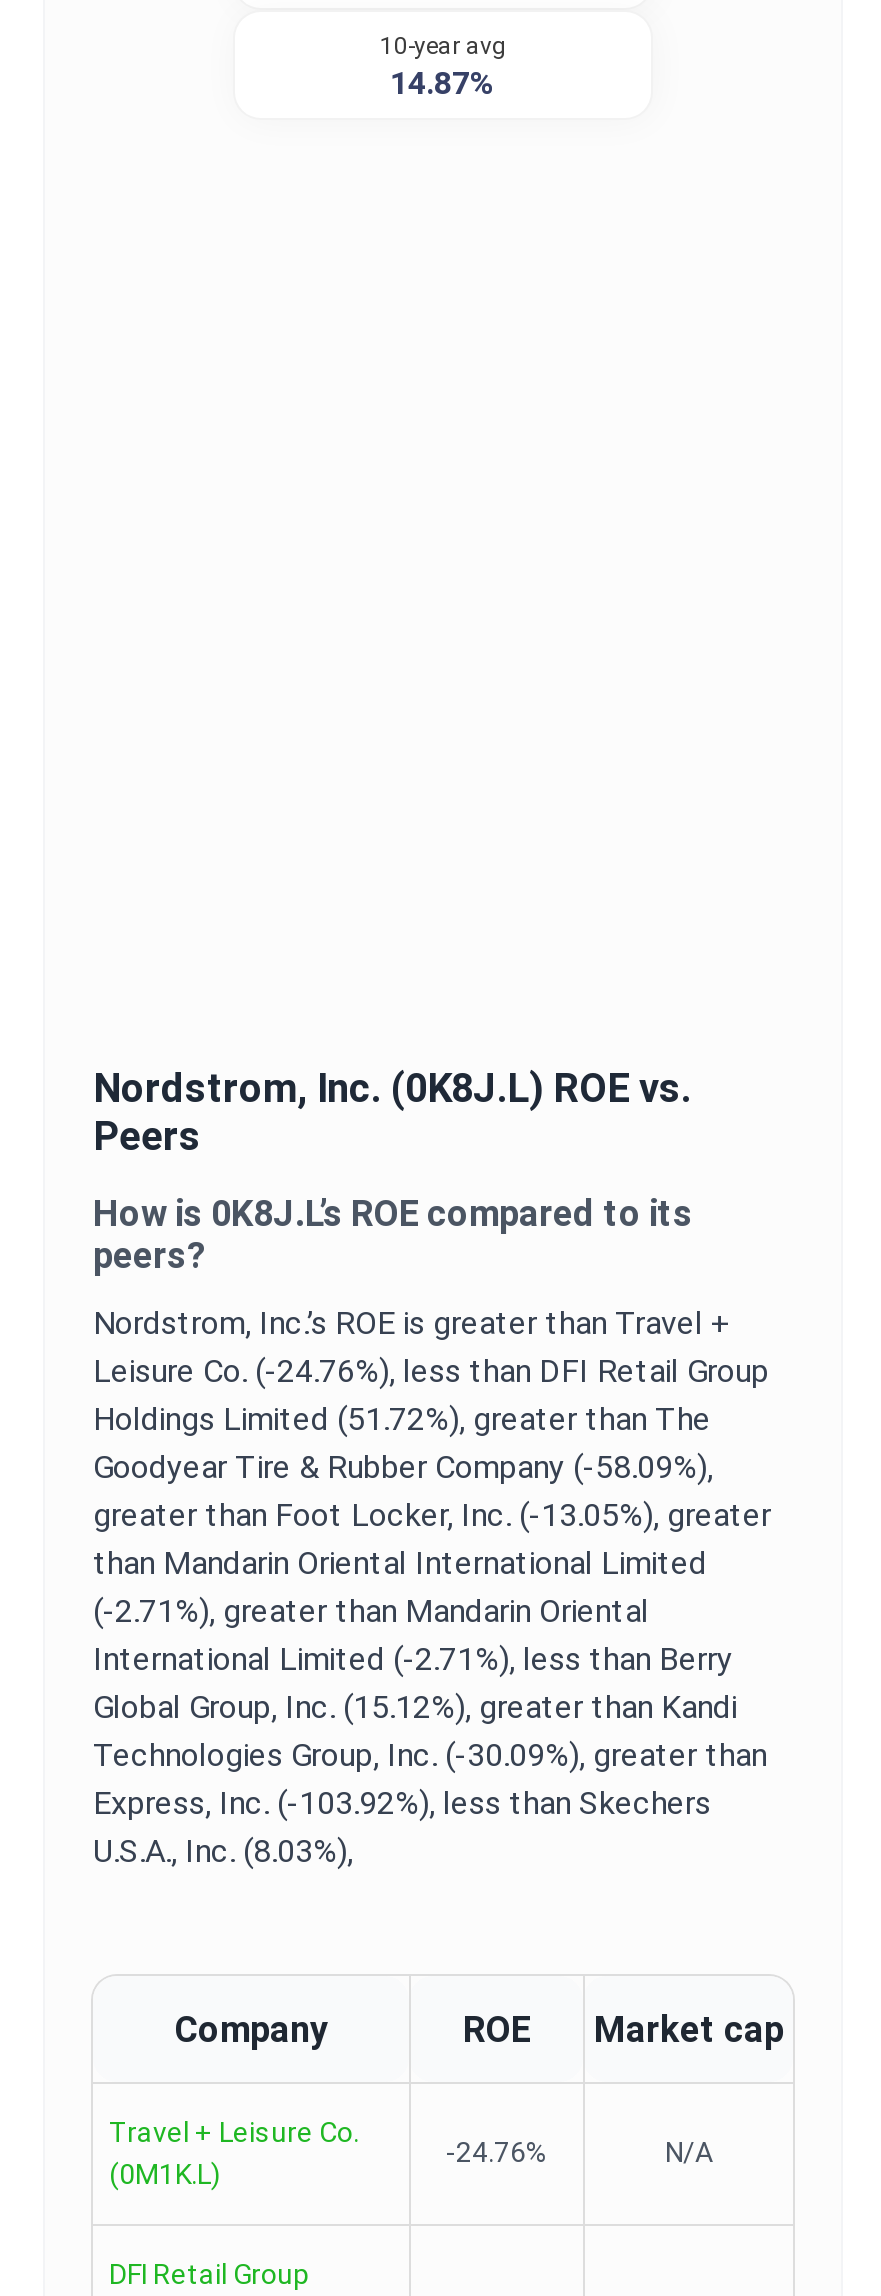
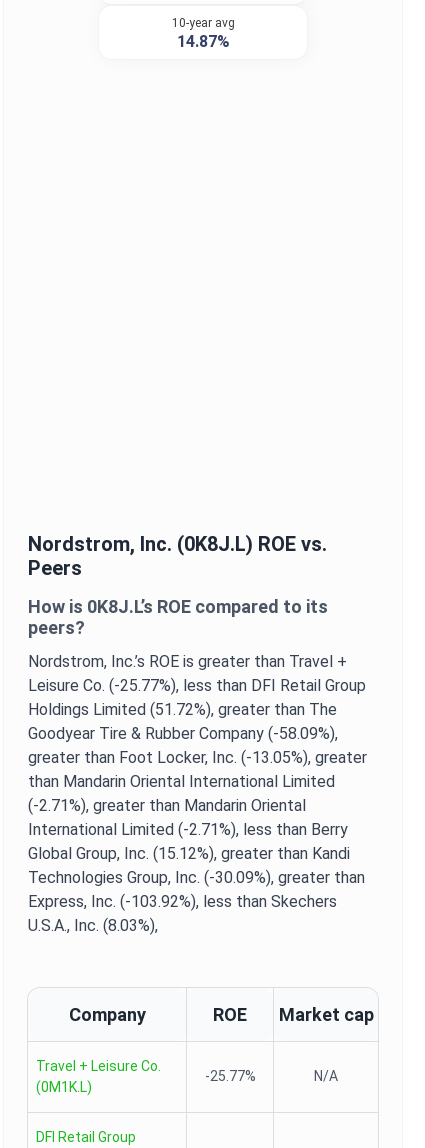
- Leisure Co. (-24.76%), less than DFI Retail Group
+ Leisure Co. (-25.77%), less than DFI Retail Group

- -24.76%
+ -25.77%
